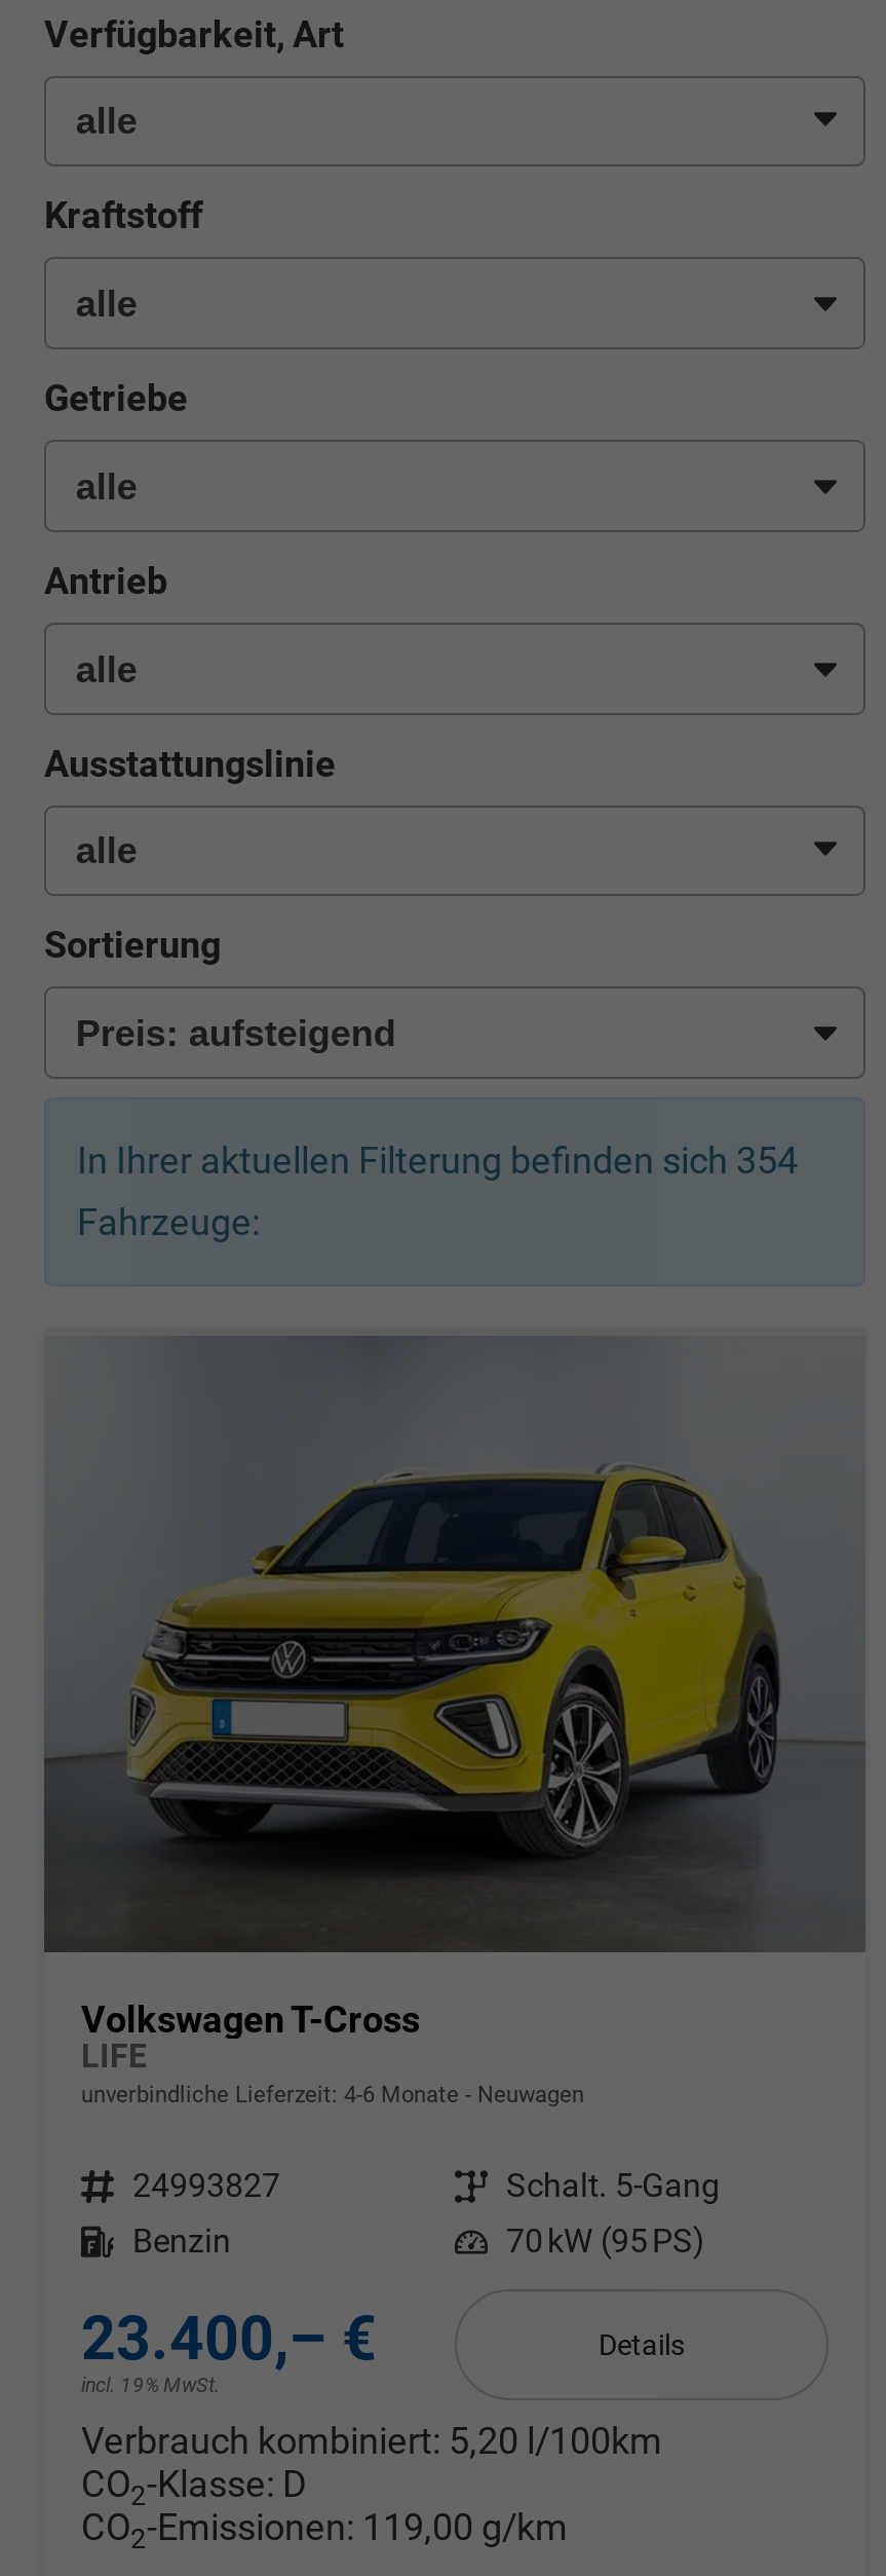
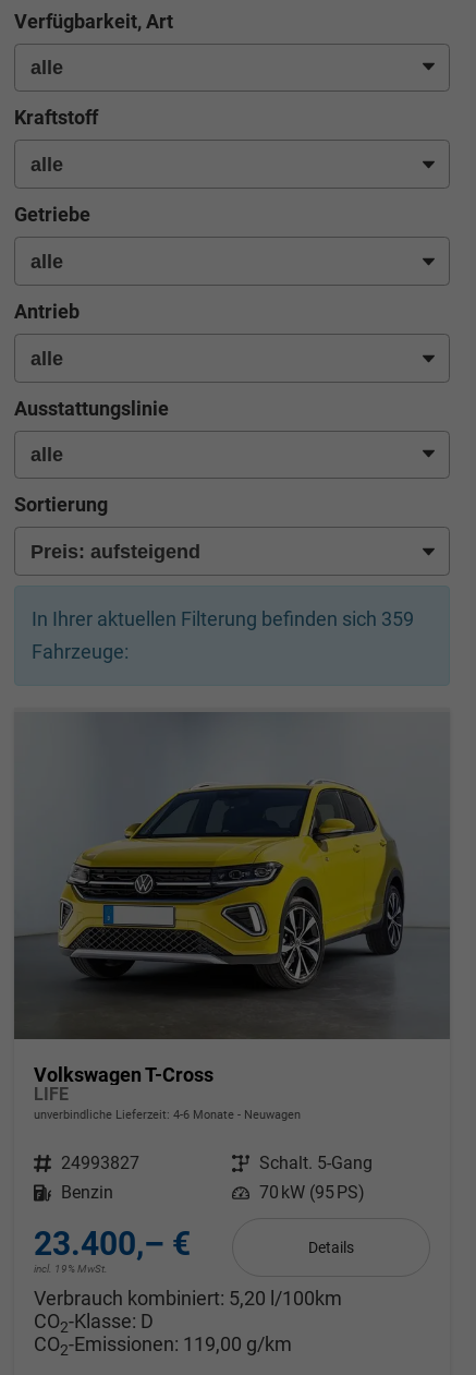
- In Ihrer aktuellen Filterung befinden sich 354
+ In Ihrer aktuellen Filterung befinden sich 359
